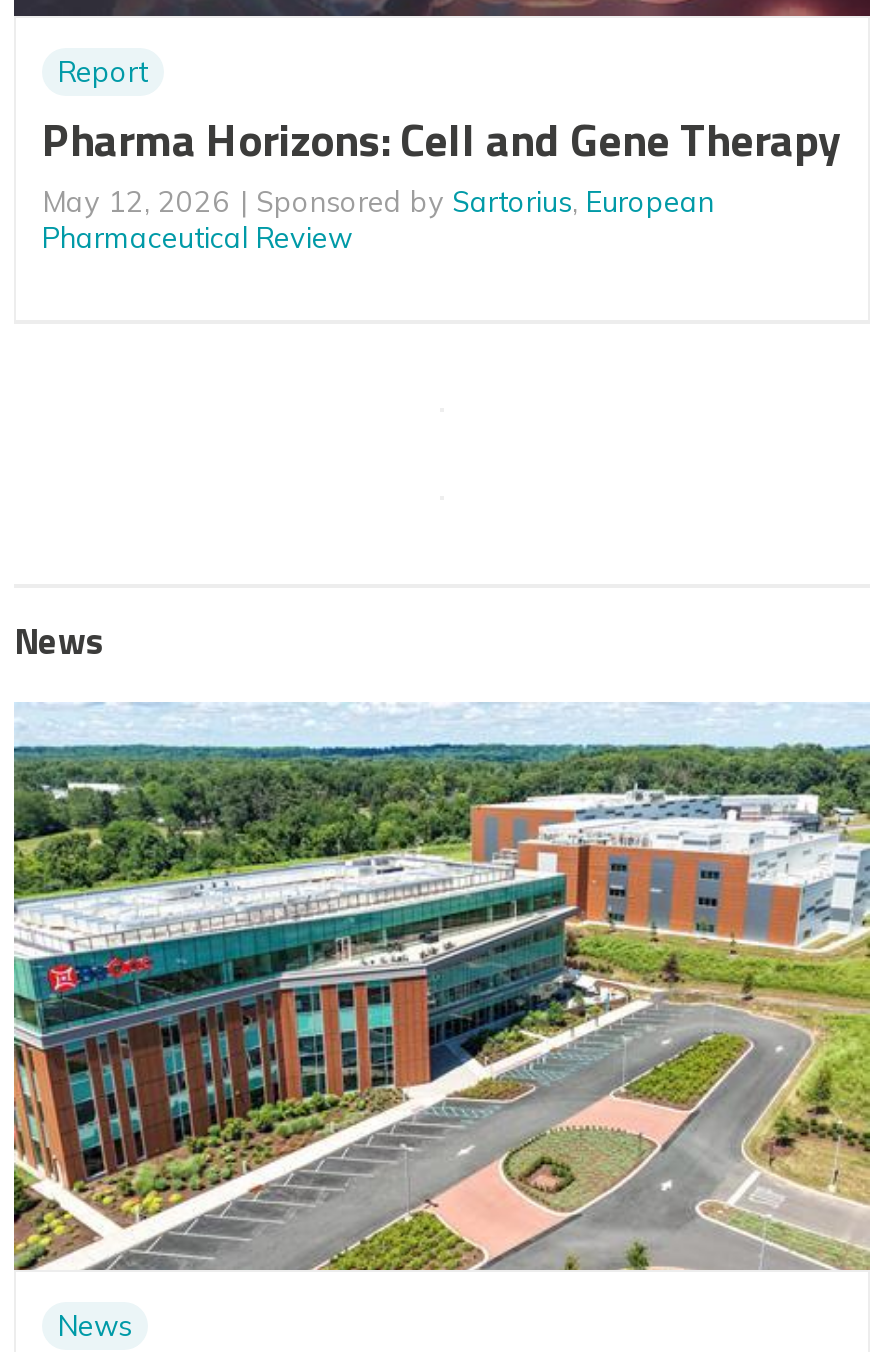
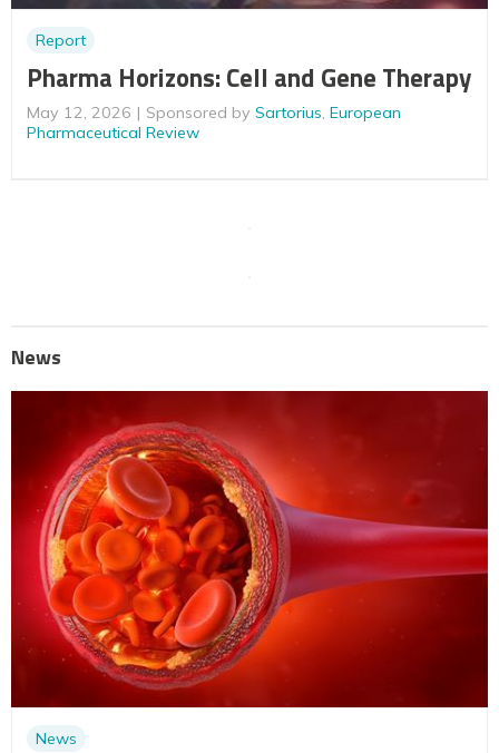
- [image]
+ [image]
